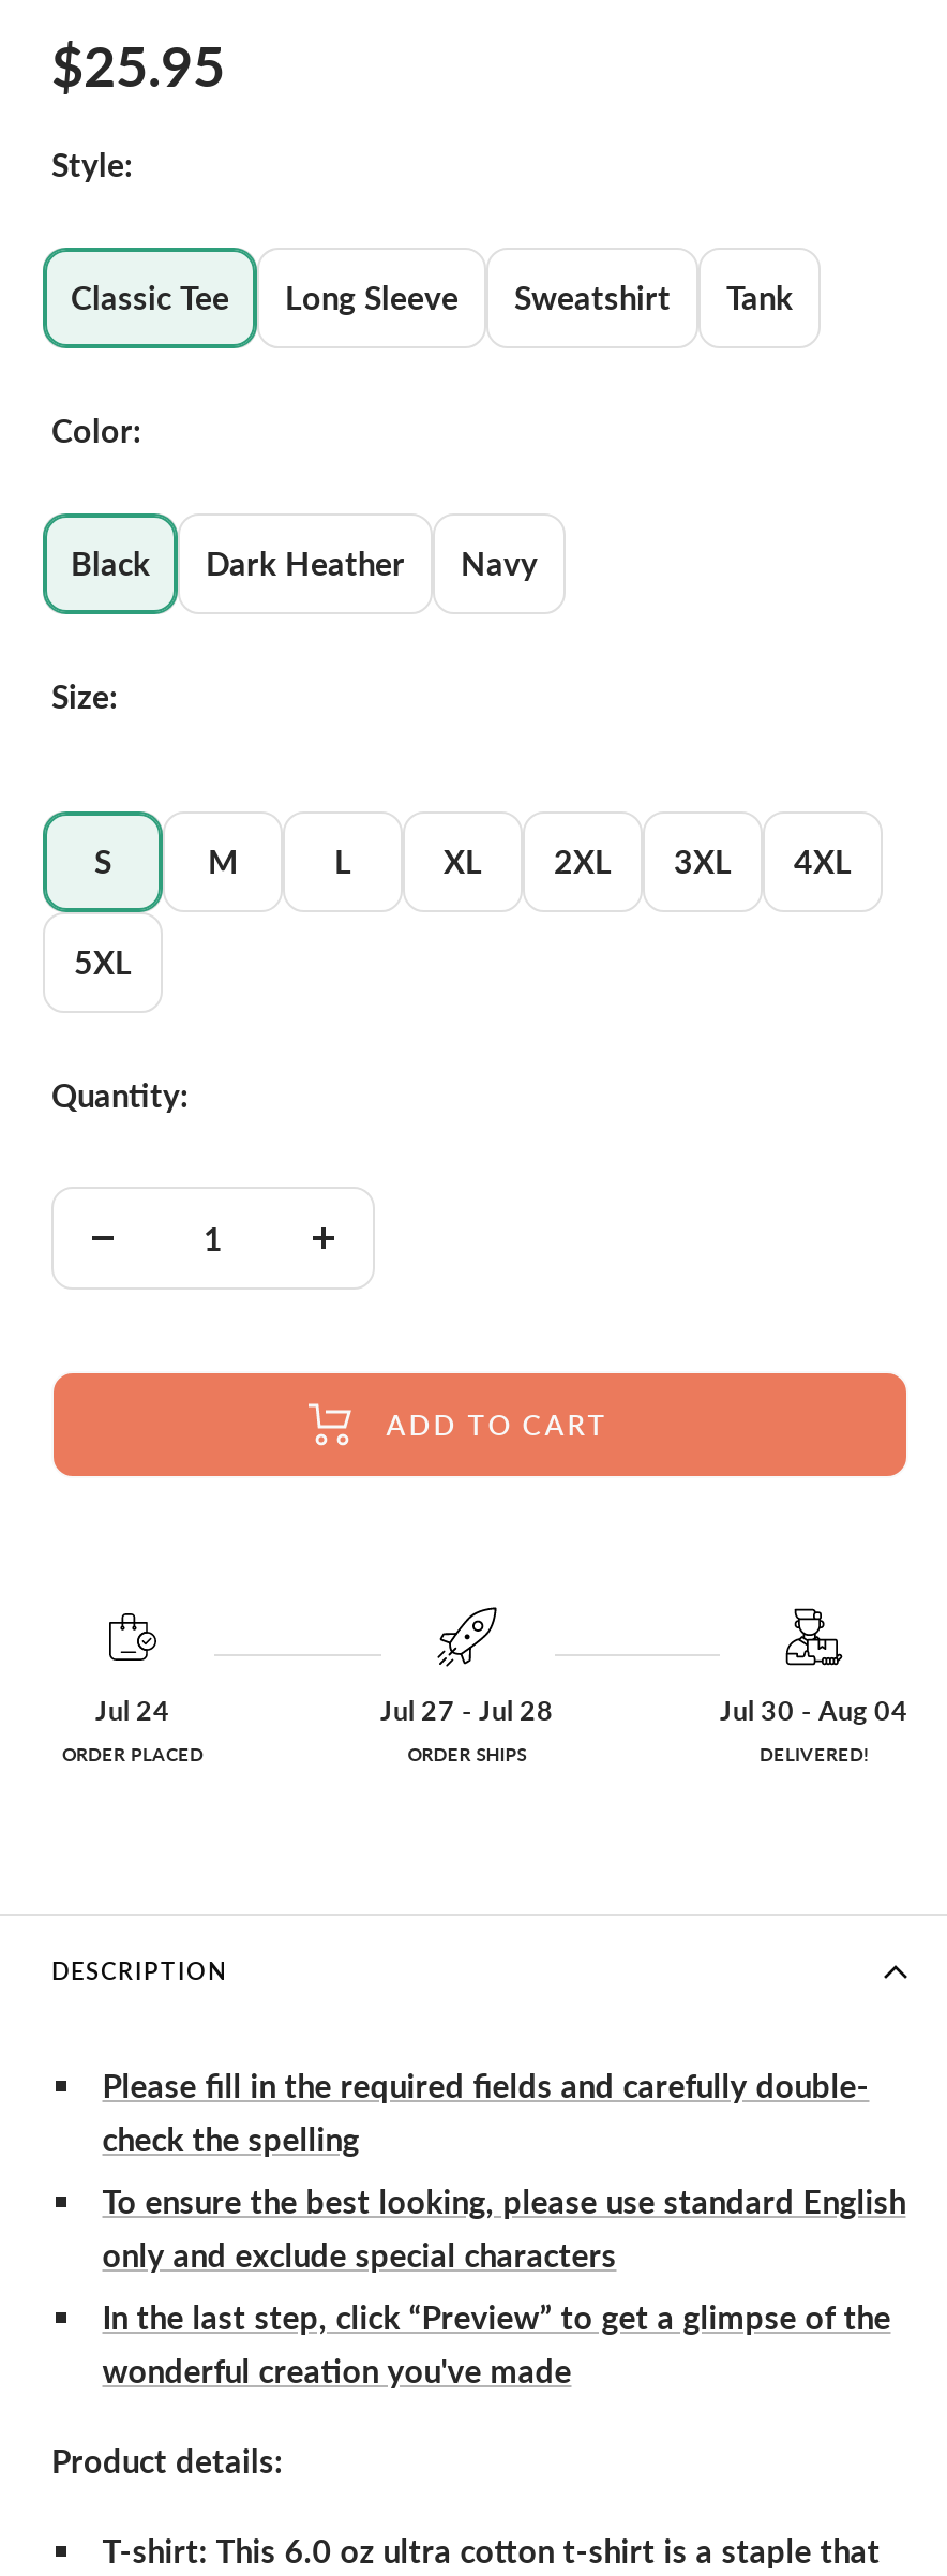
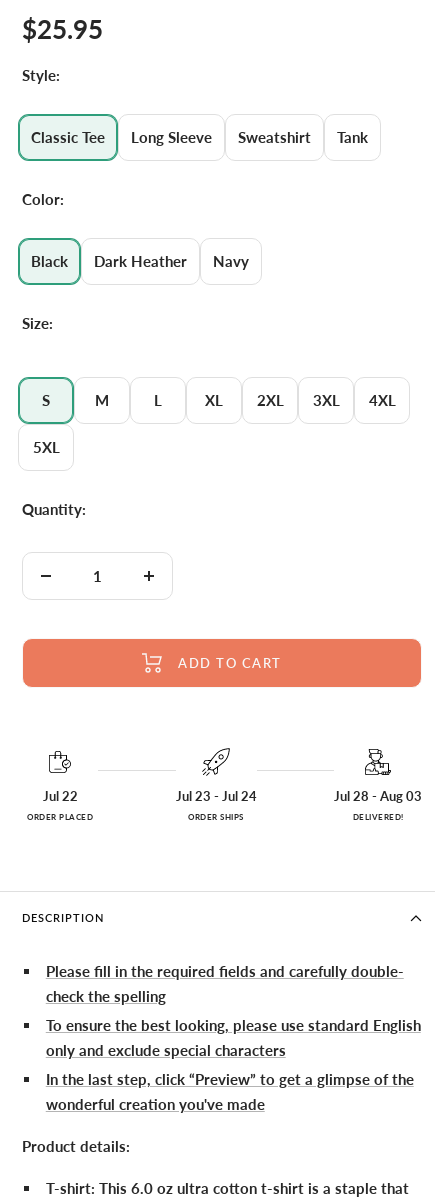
- Jul 24
+ Jul 22

- Jul 27 - Jul 28
+ Jul 23 - Jul 24

- Jul 30 - Aug 04
+ Jul 28 - Aug 03
